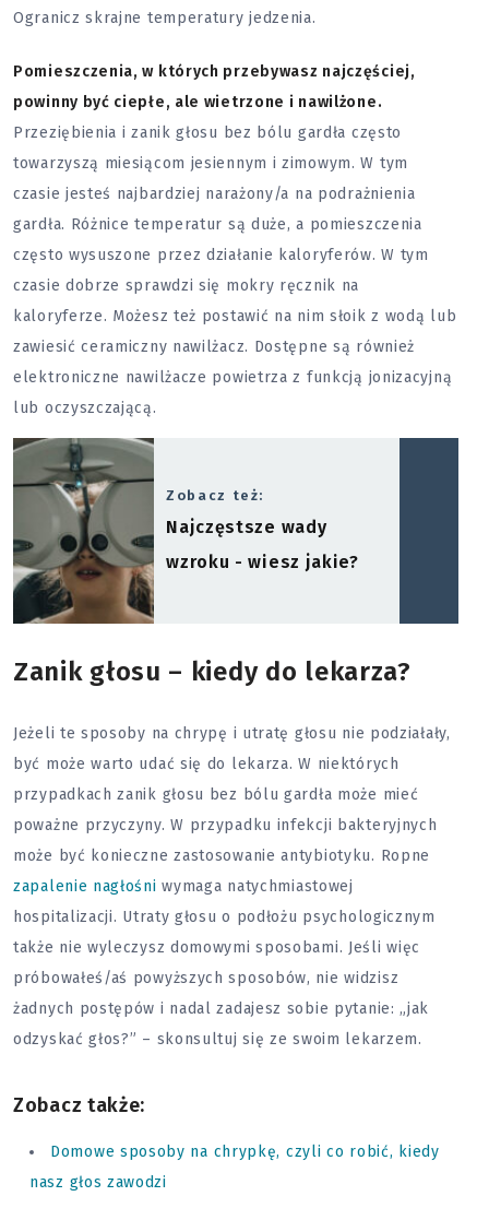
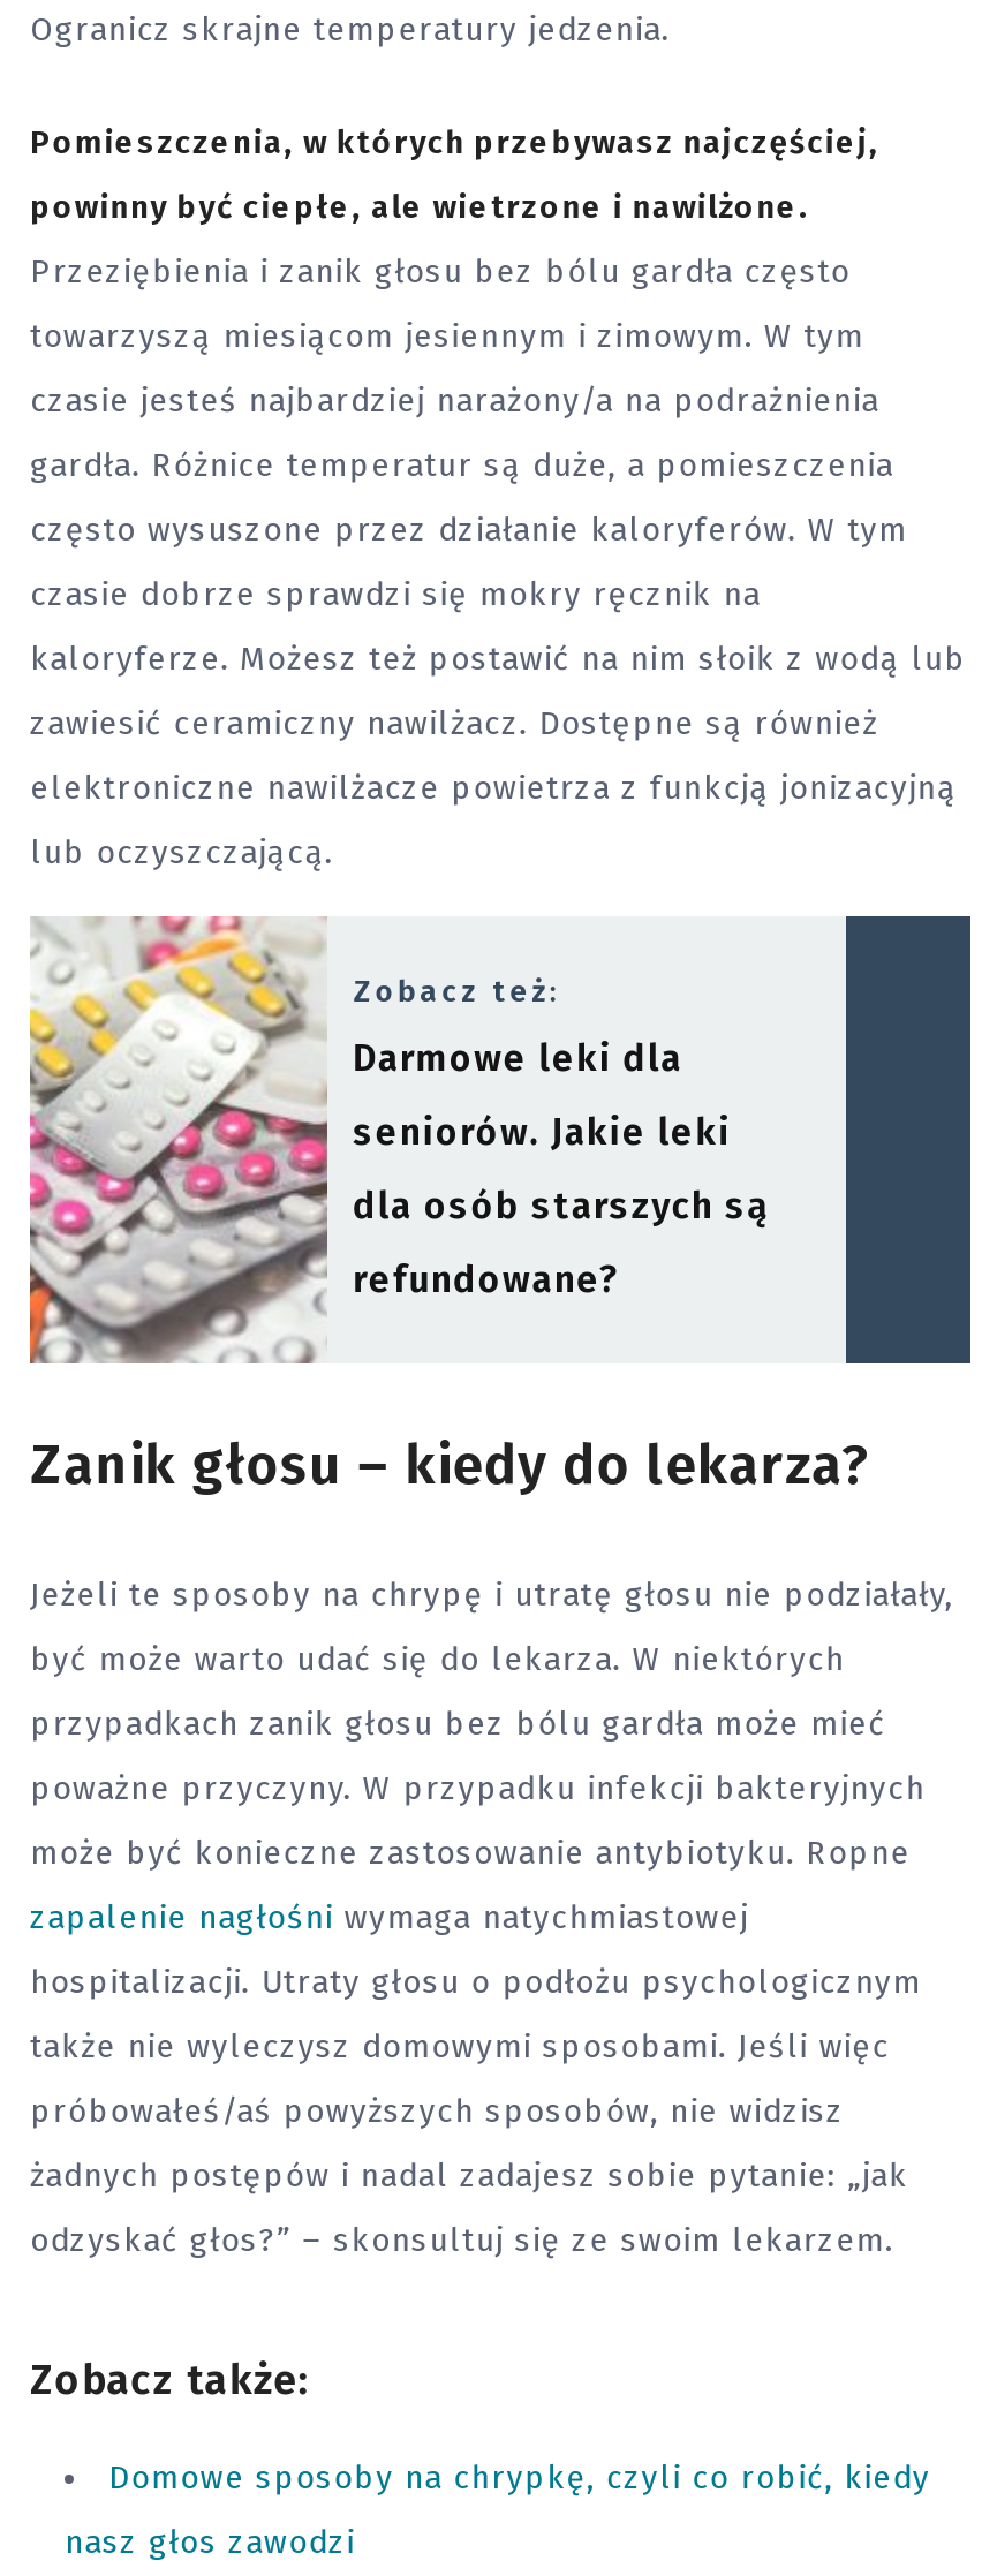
- [image]
- Najczęstsze wady
- wzroku - wiesz jakie?
+ [image]
+ Darmowe leki dla
+ seniorów. Jakie leki
+ dla osób starszych są
+ refundowane?

moved up: Zobacz też:
